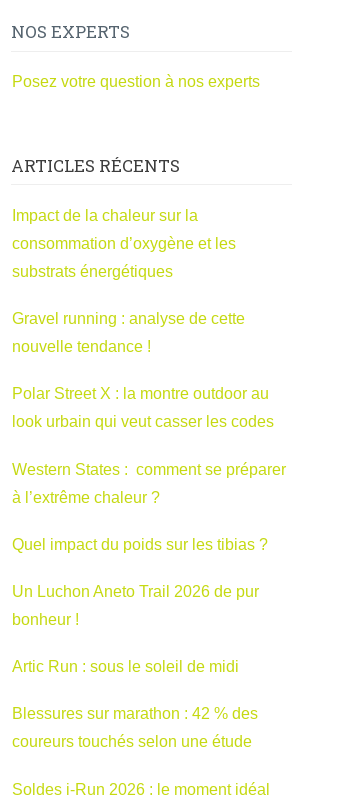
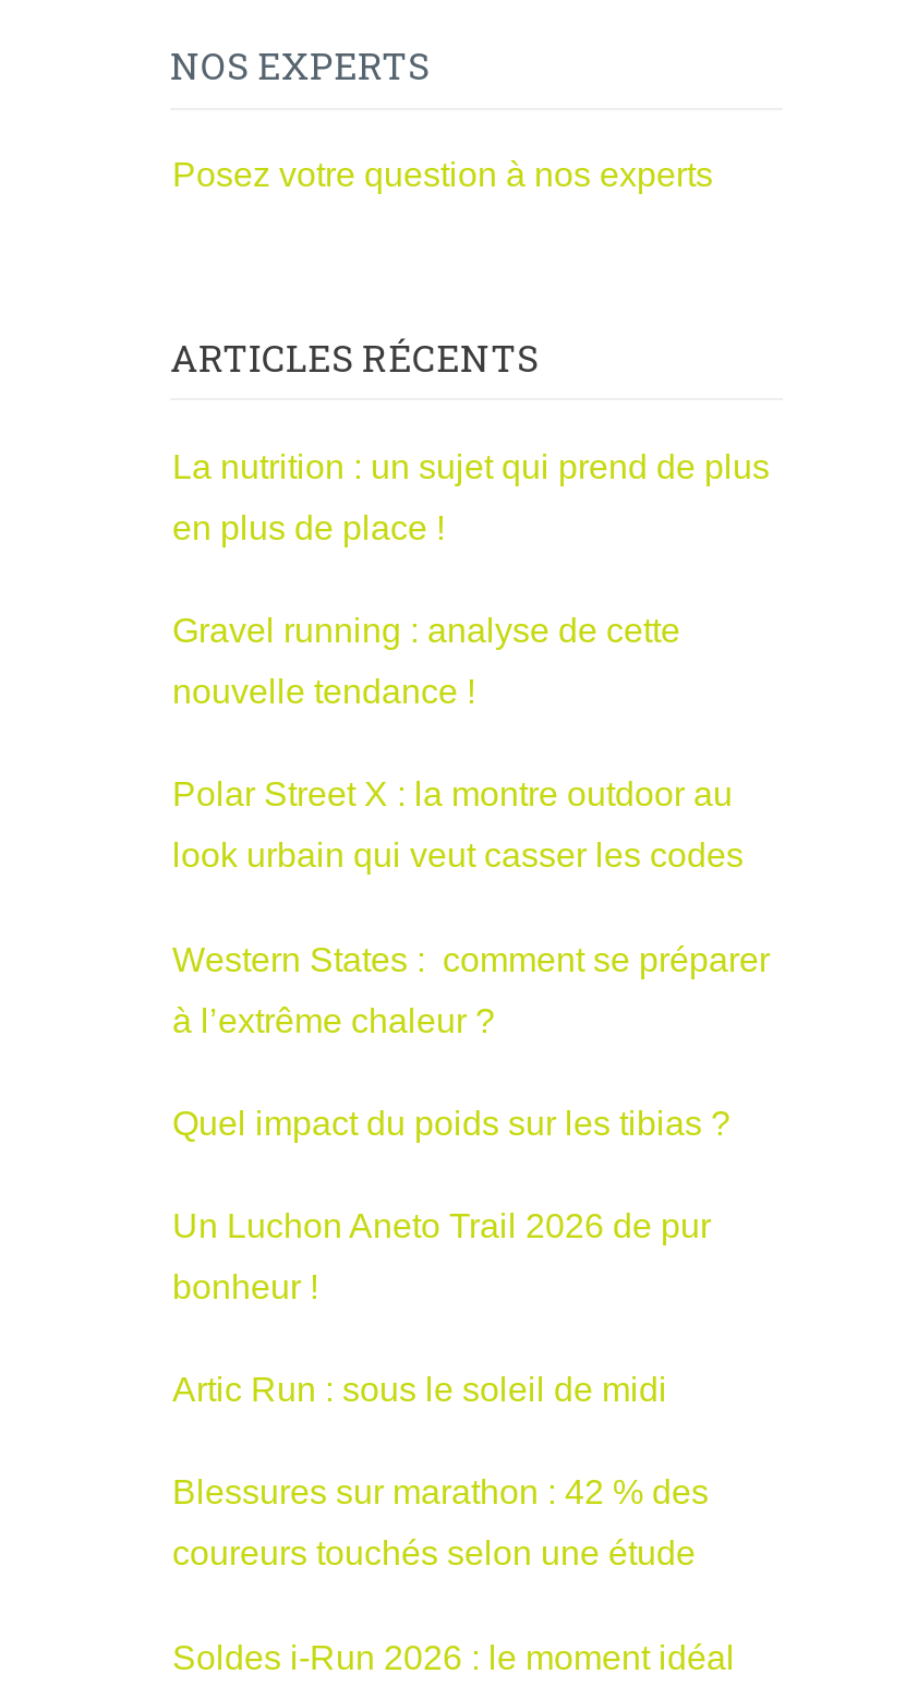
- Impact de la chaleur sur la
- consommation d’oxygène et les
- substrats énergétiques
+ La nutrition : un sujet qui prend de plus
+ en plus de place !
